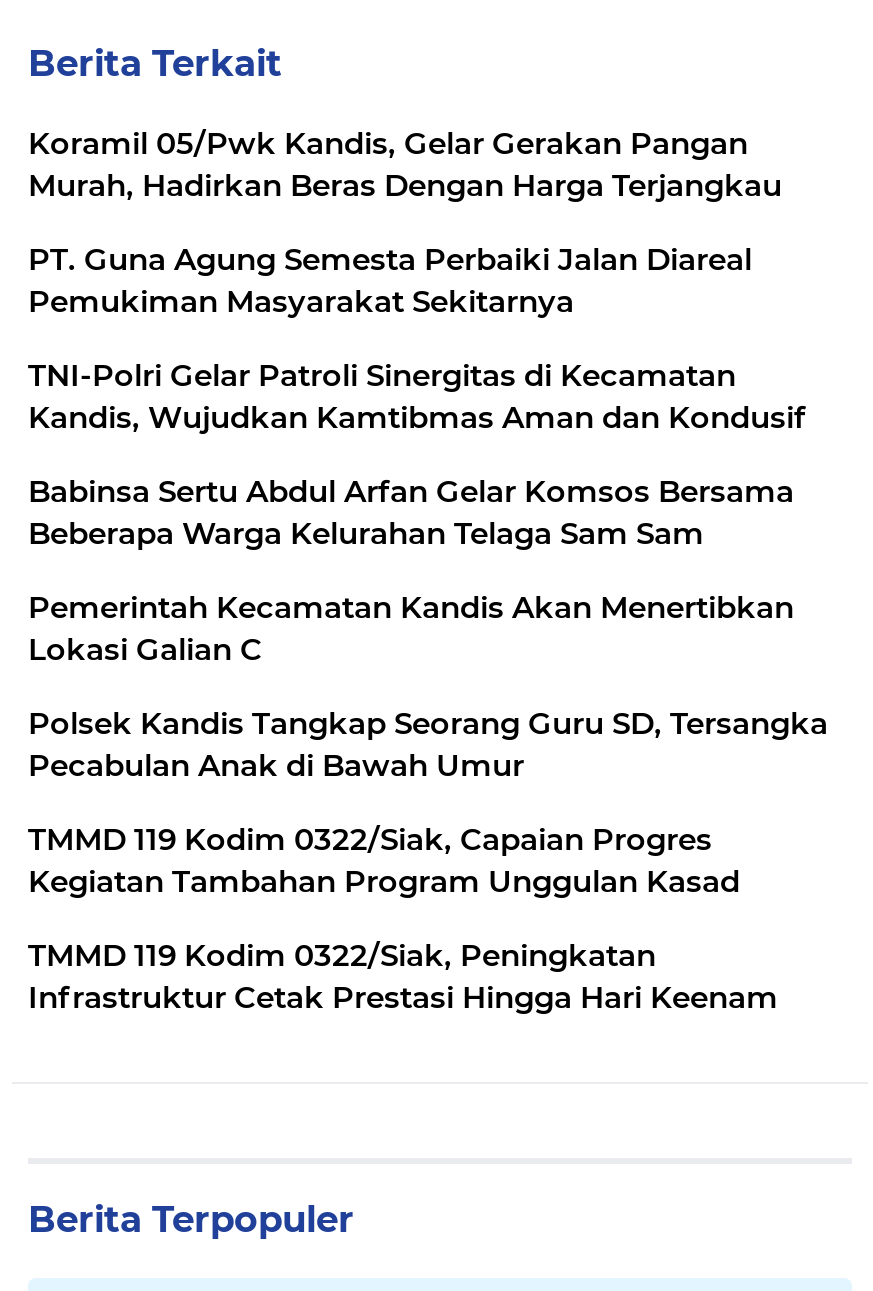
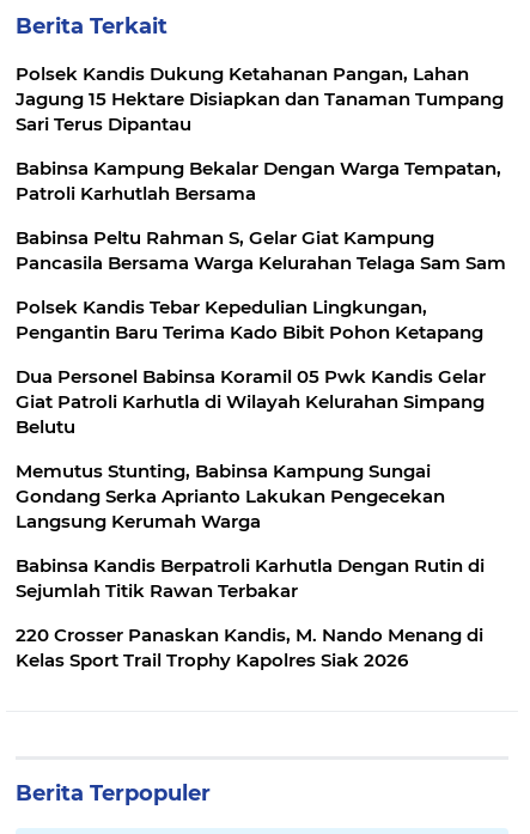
- Koramil 05/Pwk Kandis, Gelar Gerakan Pangan
- Murah, Hadirkan Beras Dengan Harga Terjangkau
+ Polsek Kandis Dukung Ketahanan Pangan, Lahan
+ Jagung 15 Hektare Disiapkan dan Tanaman Tumpang
+ Sari Terus Dipantau

- PT. Guna Agung Semesta Perbaiki Jalan Diareal
- Pemukiman Masyarakat Sekitarnya
+ Babinsa Kampung Bekalar Dengan Warga Tempatan,
+ Patroli Karhutlah Bersama

- TNI-Polri Gelar Patroli Sinergitas di Kecamatan
- Kandis, Wujudkan Kamtibmas Aman dan Kondusif
+ Babinsa Peltu Rahman S, Gelar Giat Kampung
+ Pancasila Bersama Warga Kelurahan Telaga Sam Sam

- Babinsa Sertu Abdul Arfan Gelar Komsos Bersama
- Beberapa Warga Kelurahan Telaga Sam Sam
+ Polsek Kandis Tebar Kepedulian Lingkungan,
+ Pengantin Baru Terima Kado Bibit Pohon Ketapang

- Pemerintah Kecamatan Kandis Akan Menertibkan
- Lokasi Galian C
+ Dua Personel Babinsa Koramil 05 Pwk Kandis Gelar
+ Giat Patroli Karhutla di Wilayah Kelurahan Simpang
+ Belutu

- Polsek Kandis Tangkap Seorang Guru SD, Tersangka
- Pecabulan Anak di Bawah Umur
+ Memutus Stunting, Babinsa Kampung Sungai
+ Gondang Serka Aprianto Lakukan Pengecekan
+ Langsung Kerumah Warga

- TMMD 119 Kodim 0322/Siak, Capaian Progres
- Kegiatan Tambahan Program Unggulan Kasad
+ Babinsa Kandis Berpatroli Karhutla Dengan Rutin di
+ Sejumlah Titik Rawan Terbakar

- TMMD 119 Kodim 0322/Siak, Peningkatan
- Infrastruktur Cetak Prestasi Hingga Hari Keenam
+ 220 Crosser Panaskan Kandis, M. Nando Menang di
+ Kelas Sport Trail Trophy Kapolres Siak 2026
